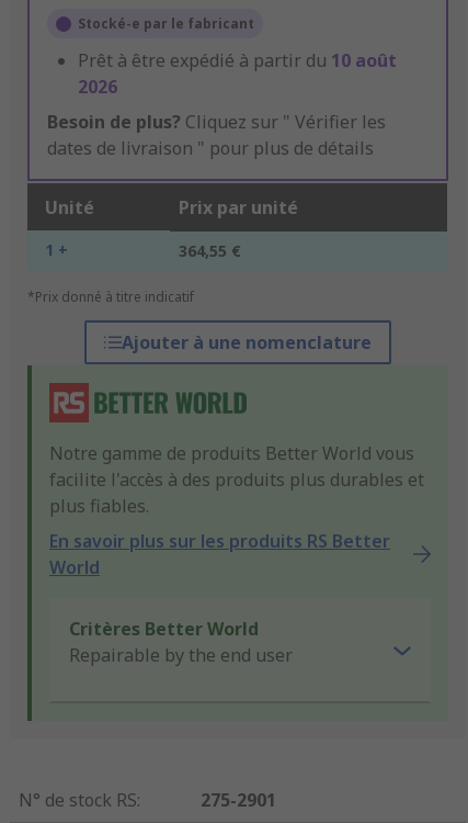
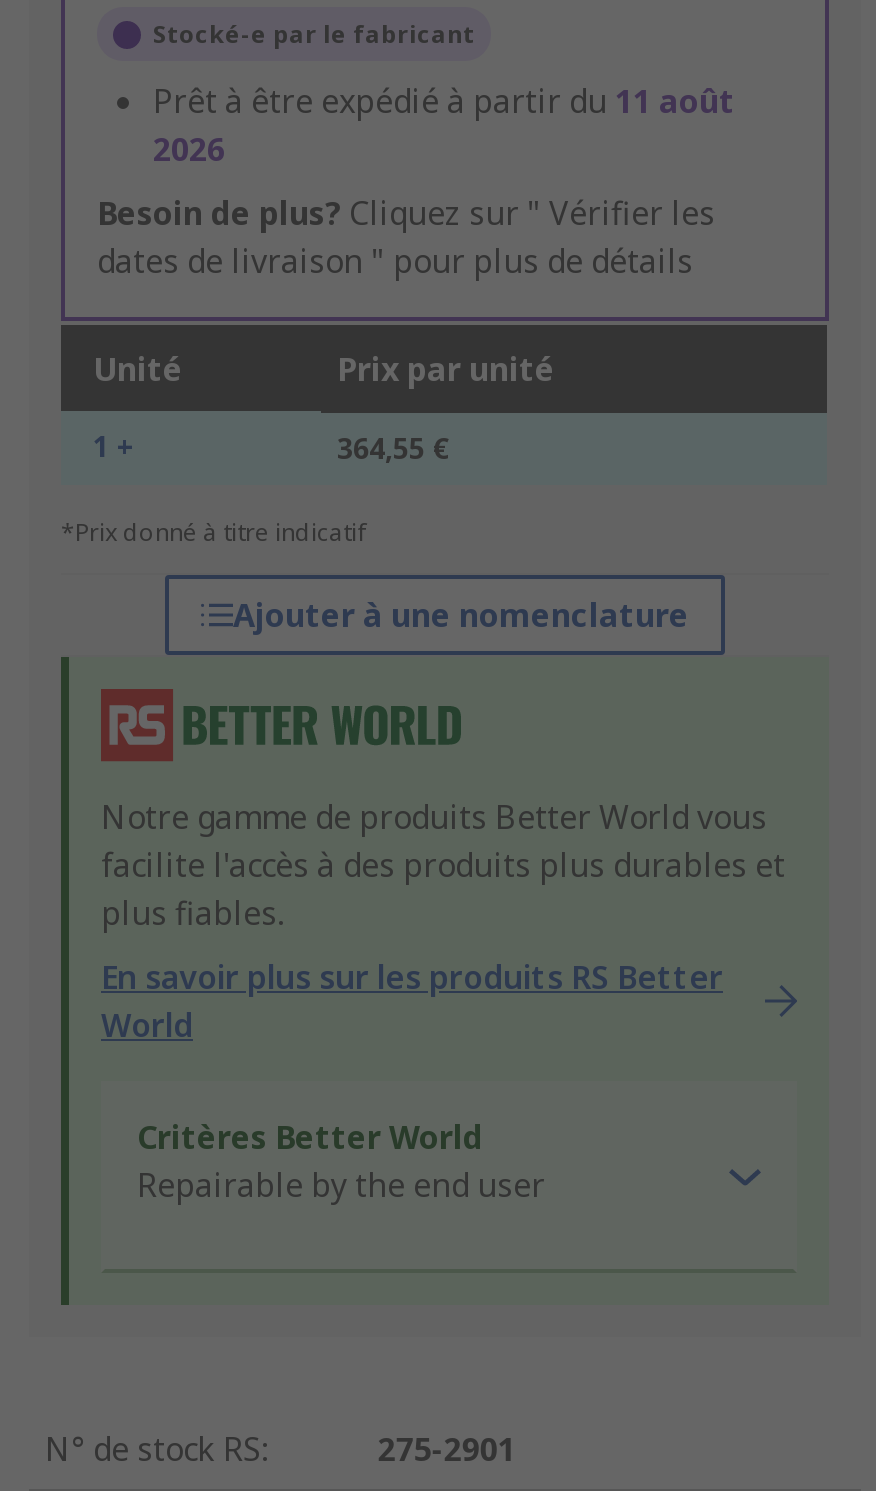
- Prêt à être expédié à partir du 10 août
+ Prêt à être expédié à partir du 11 août
